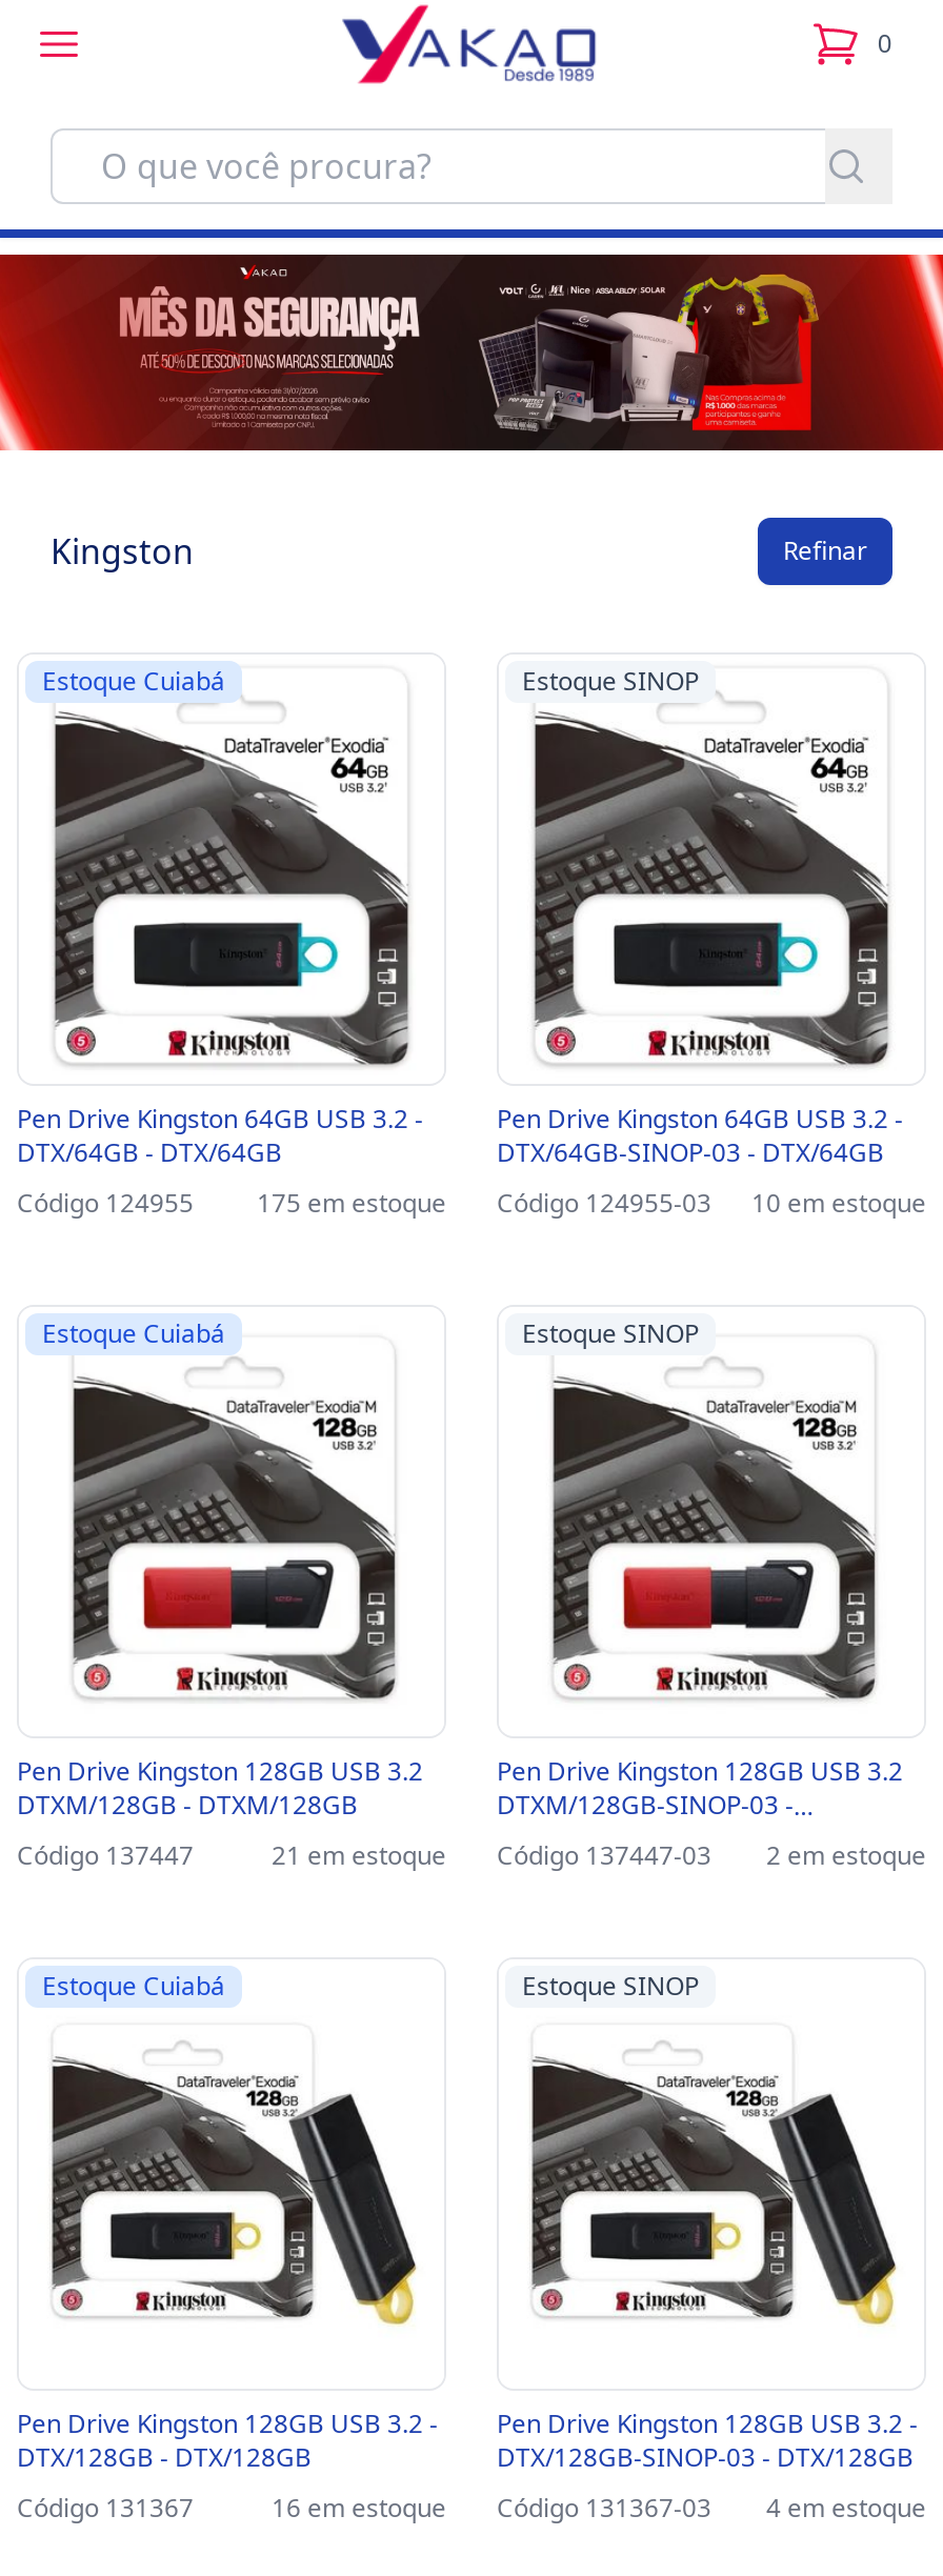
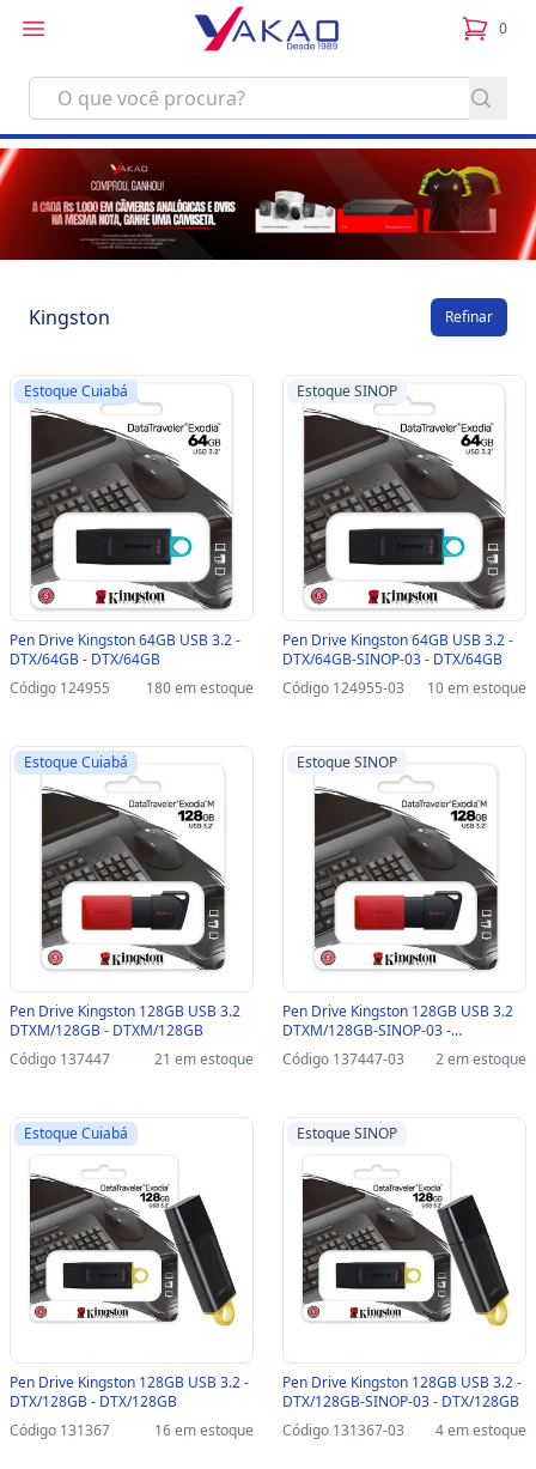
- [image]
+ [image]

- Código 124955 175 em estoque Código 124955-03 10 em estoque
+ Código 124955 180 em estoque Código 124955-03 10 em estoque
